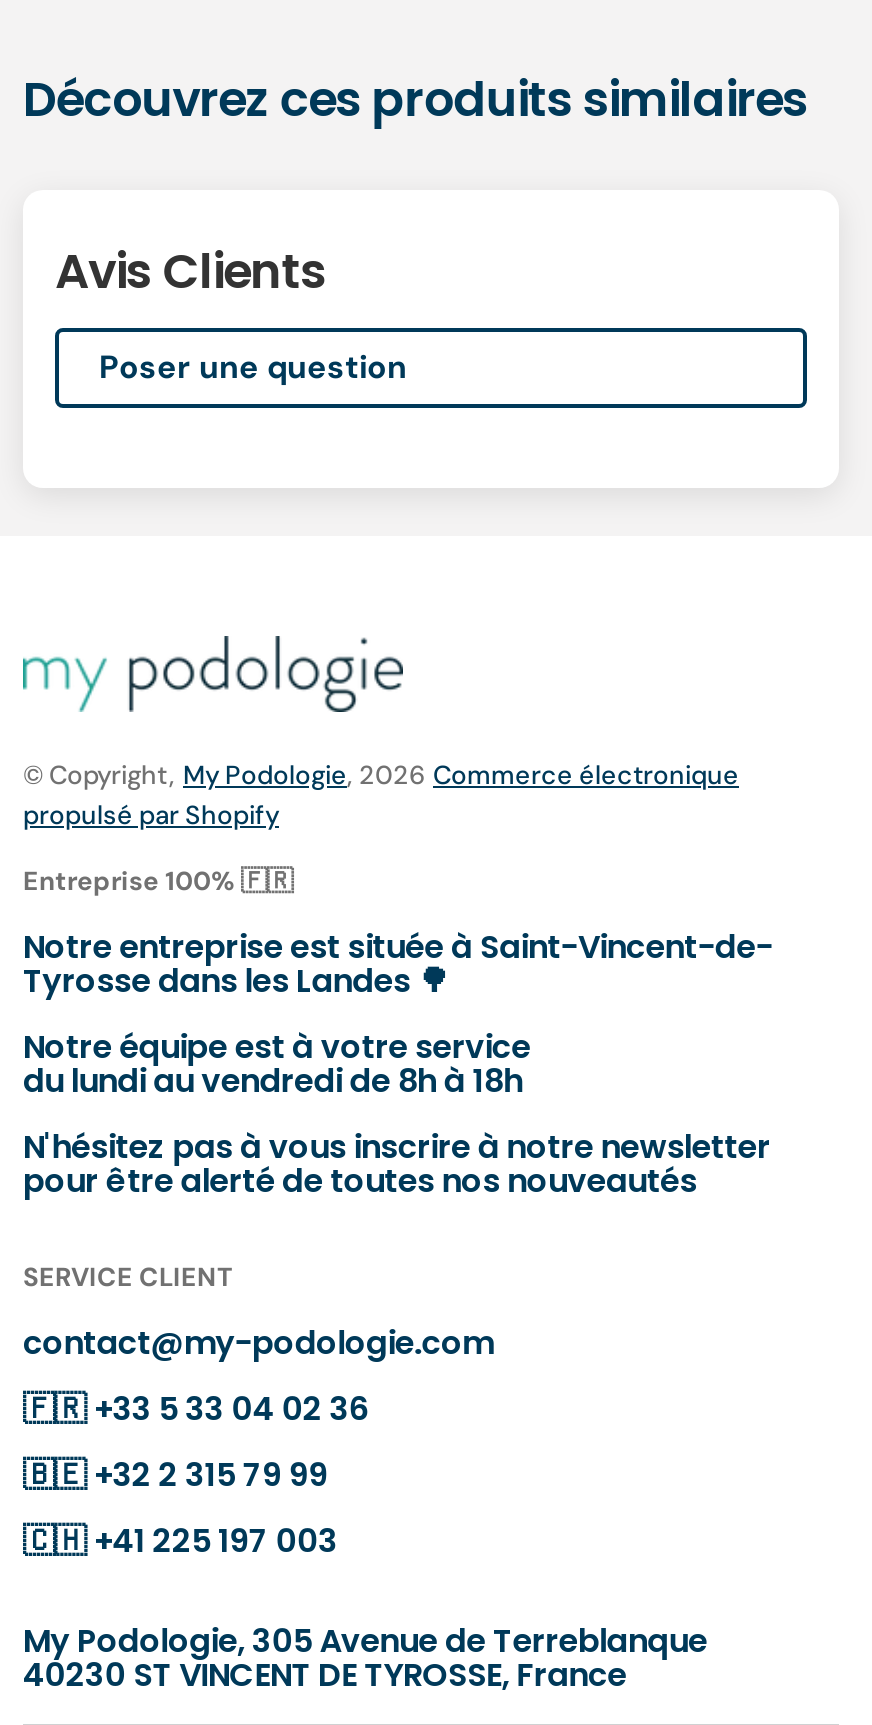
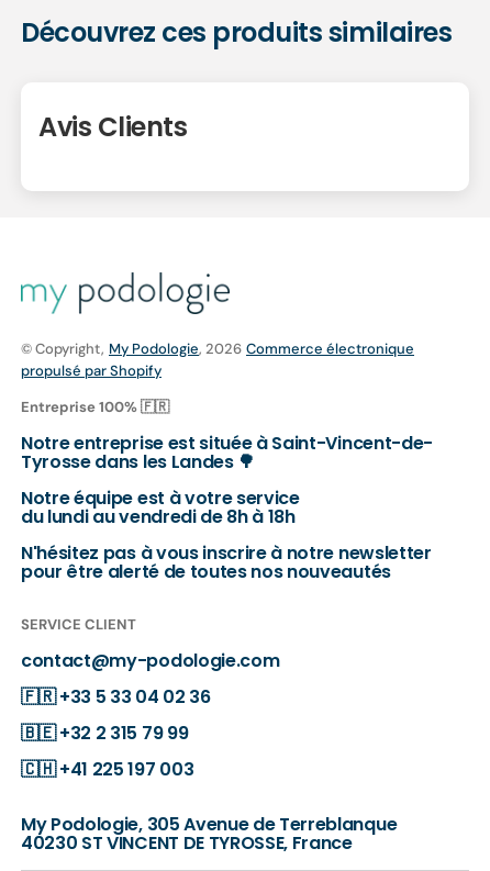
- Poser une question
